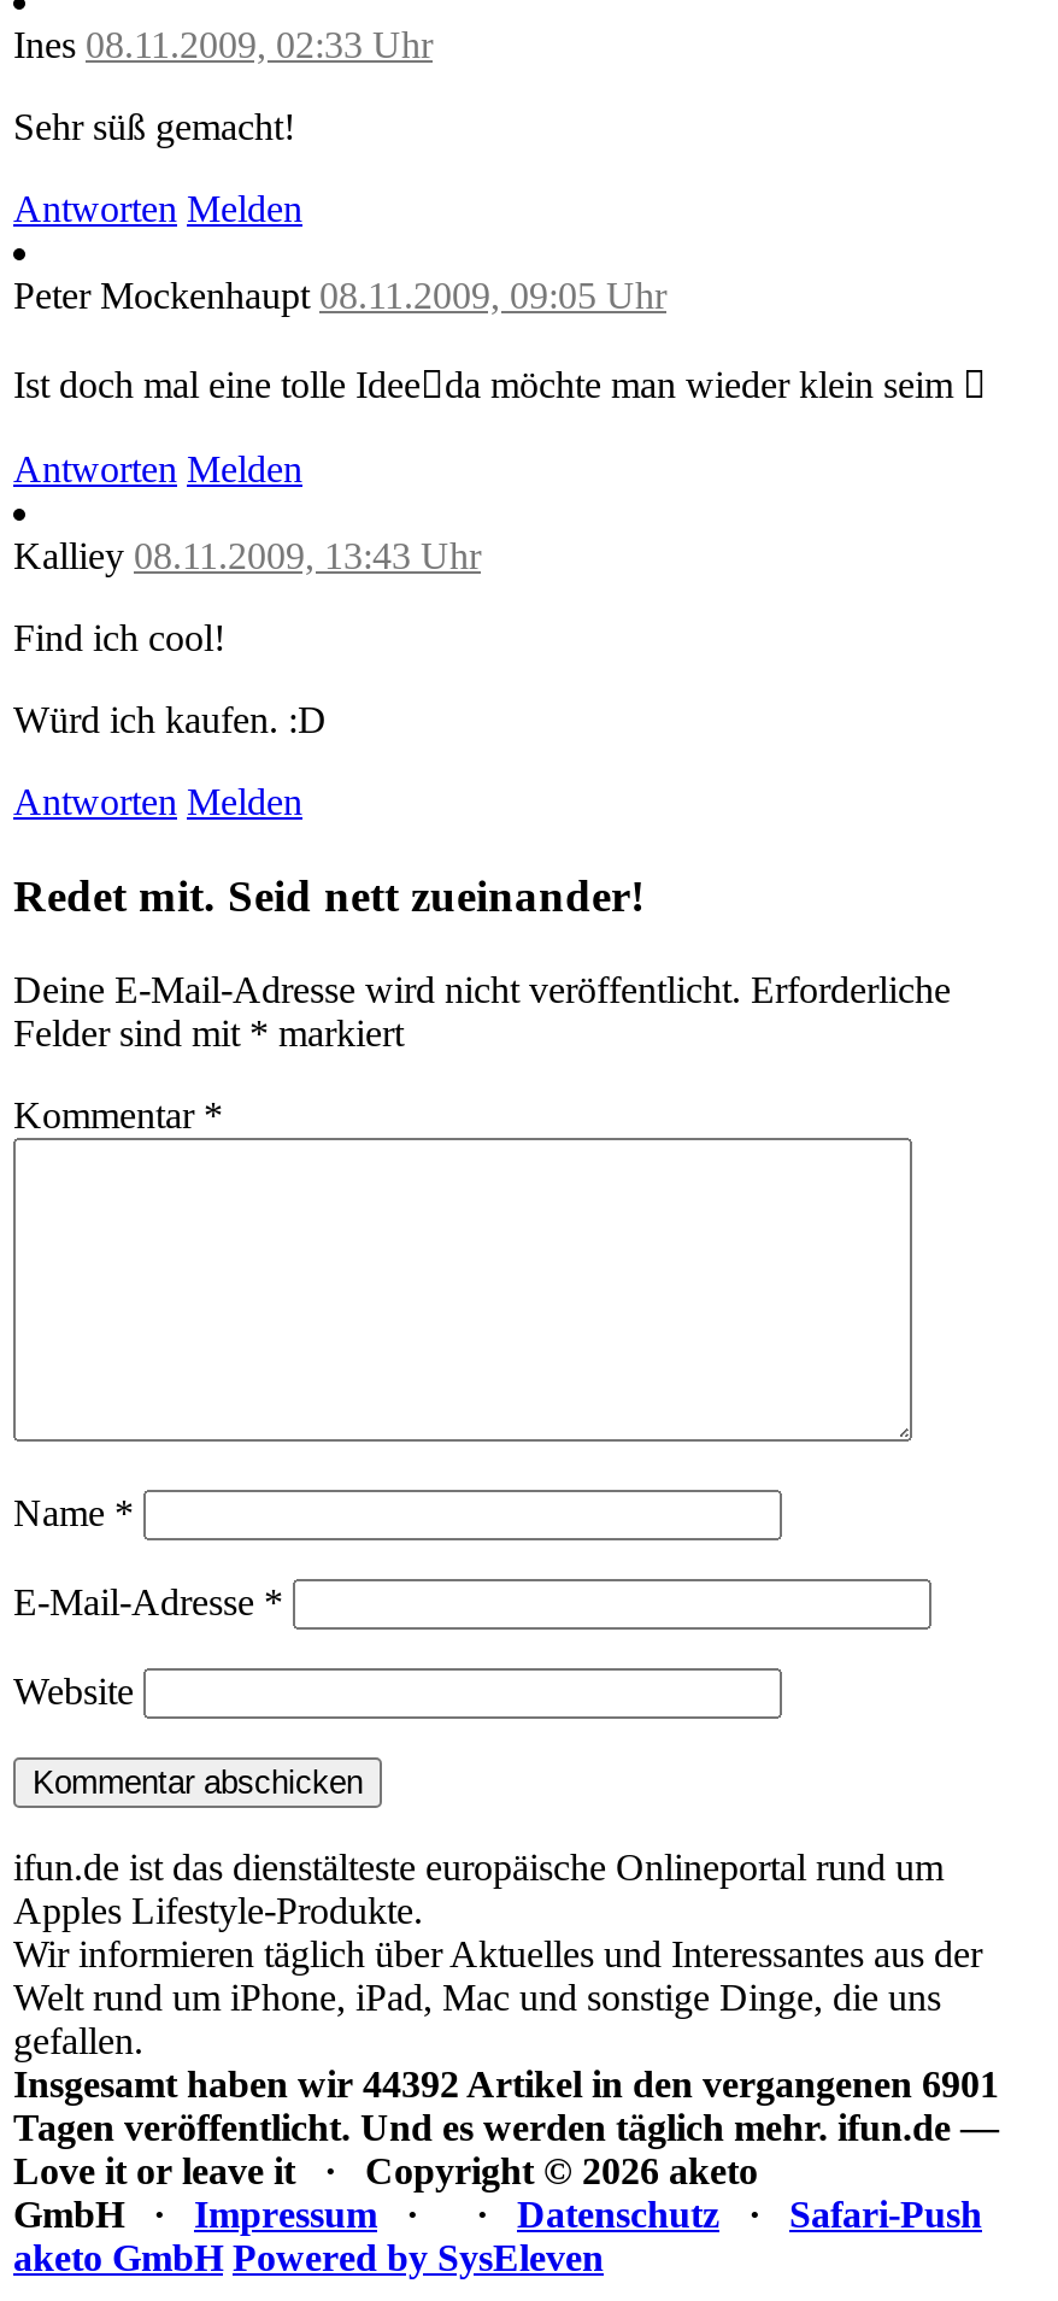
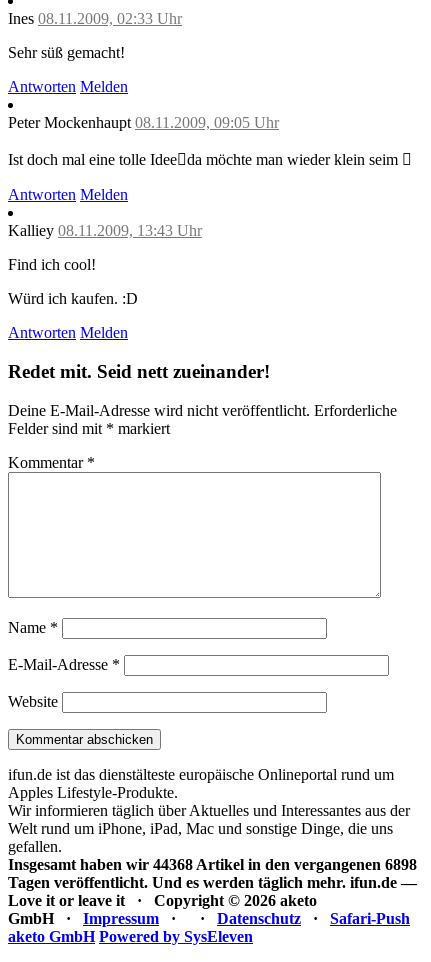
- Insgesamt haben wir 44392 Artikel in den vergangenen 6901
+ Insgesamt haben wir 44368 Artikel in den vergangenen 6898
